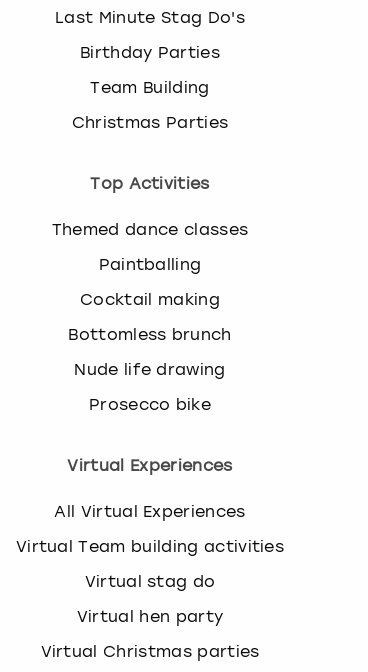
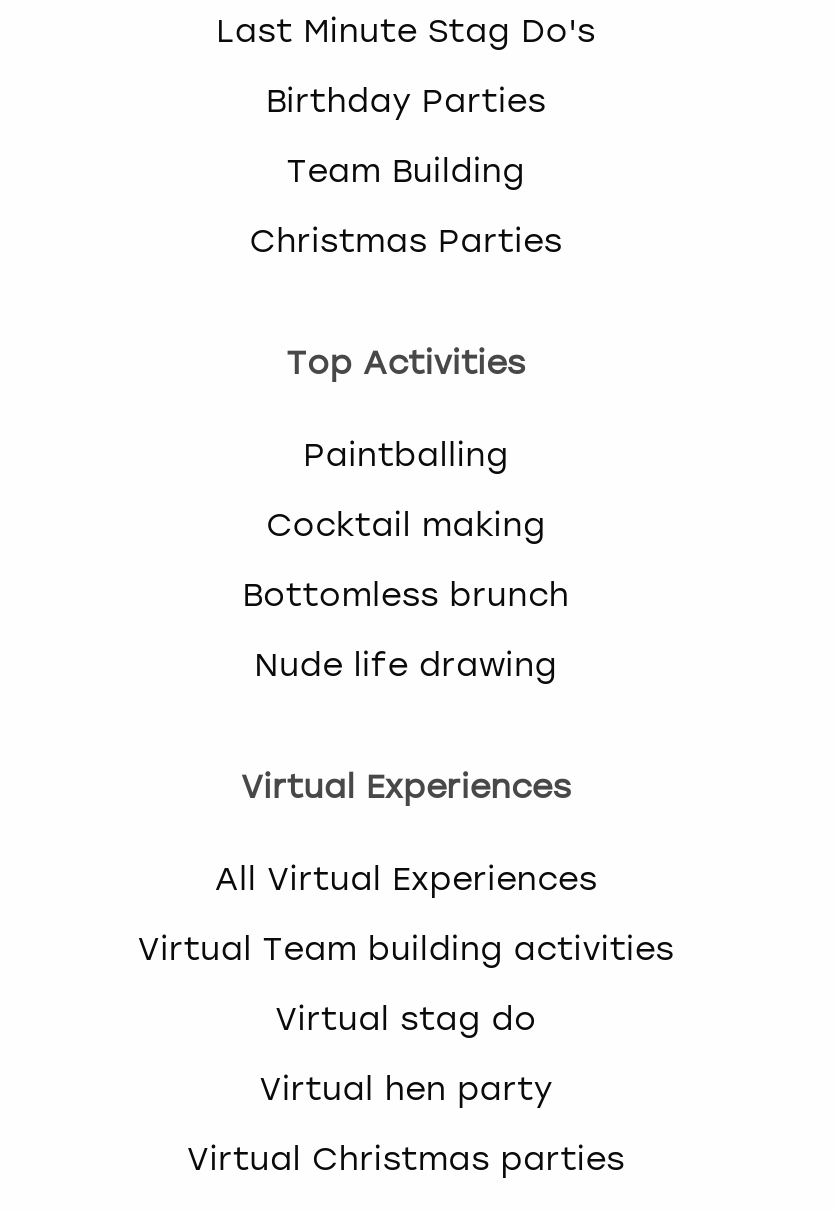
- Themed dance classes

- Prosecco bike
